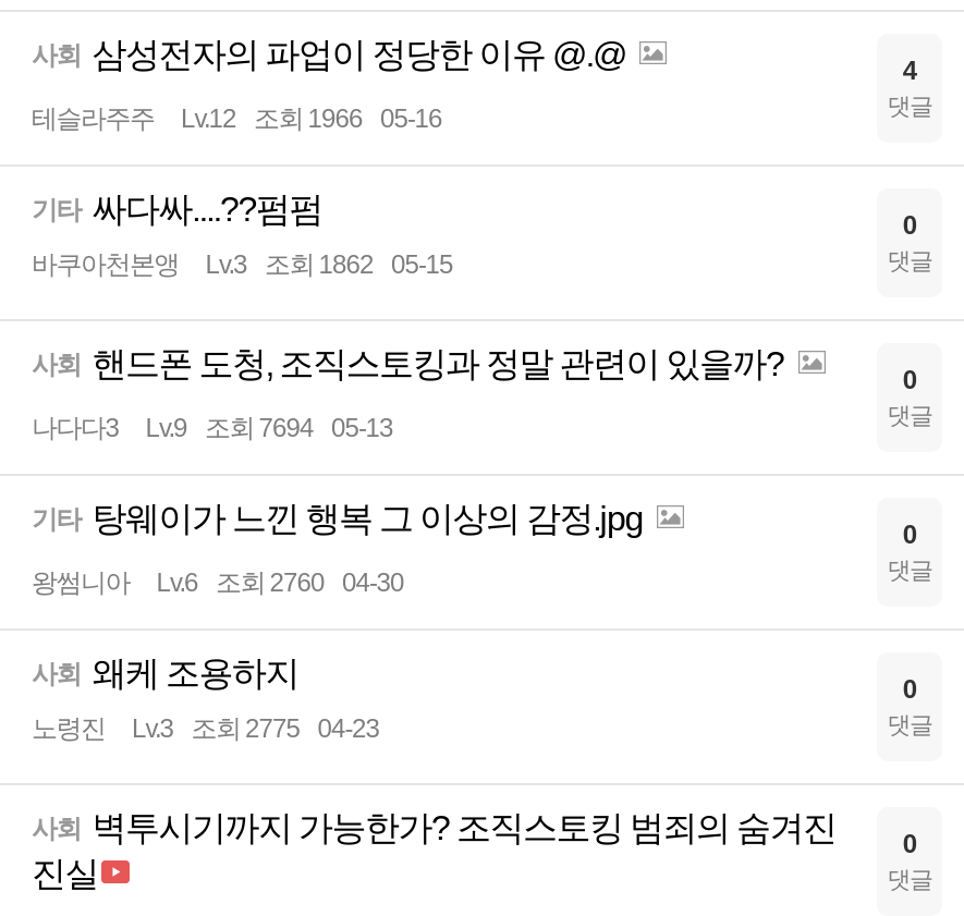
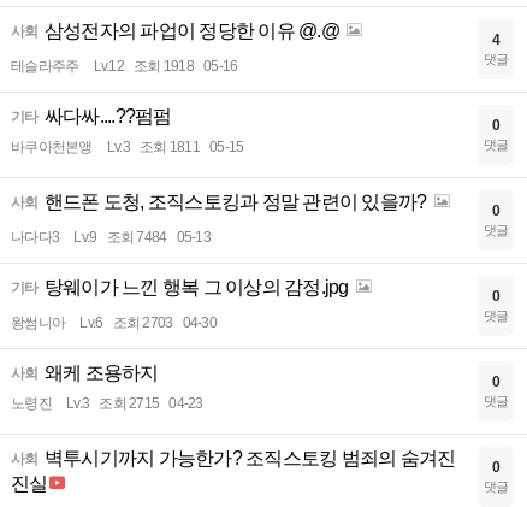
- 테슬라주주 Lv.12 조회 1966 05-16
+ 테슬라주주 Lv.12 조회 1918 05-16

- 바쿠아천본앵 Lv.3 조회 1862 05-15
+ 바쿠아천본앵 Lv.3 조회 1811 05-15

- 나다다3 Lv.9 조회 7694 05-13
+ 나다다3 Lv.9 조회 7484 05-13

- 왕썸니아 Lv.6 조회 2760 04-30
+ 왕썸니아 Lv.6 조회 2703 04-30

- 노령진 Lv.3 조회 2775 04-23
+ 노령진 Lv.3 조회 2715 04-23
